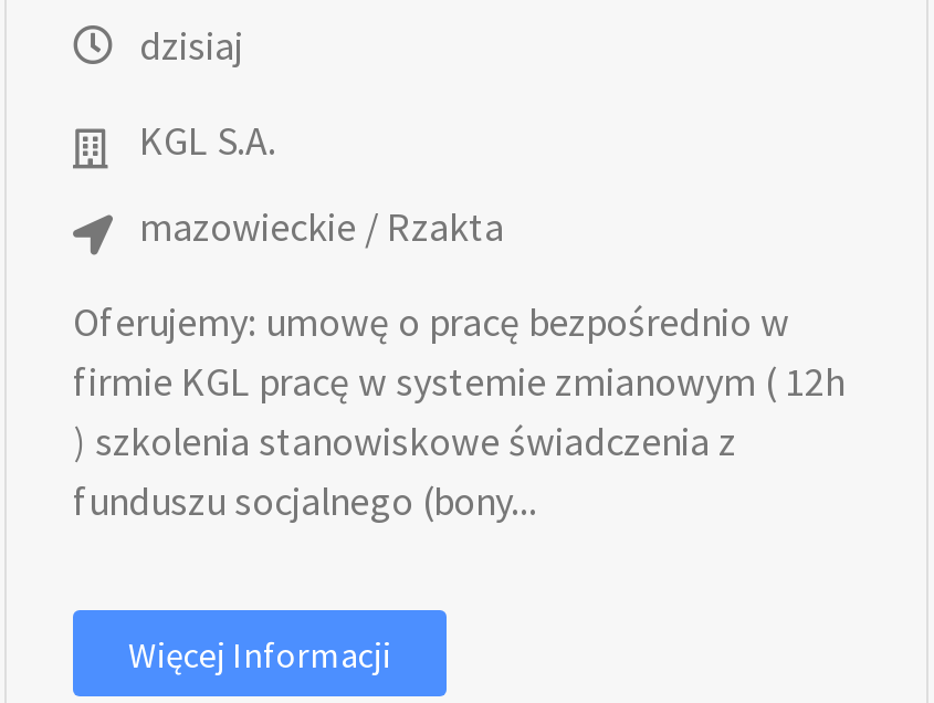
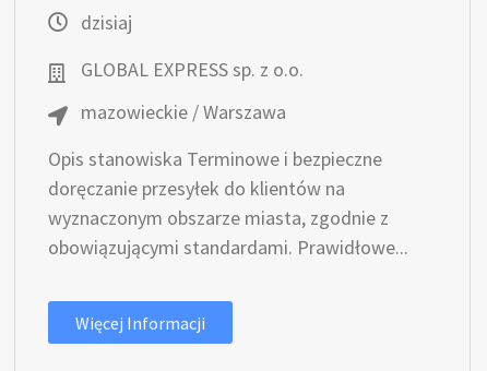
- KGL S.A.
+ GLOBAL EXPRESS sp. z o.o.

- mazowieckie / Rzakta
+ mazowieckie / Warszawa

- Oferujemy: umowę o pracę bezpośrednio w
- firmie KGL pracę w systemie zmianowym ( 12h
- ) szkolenia stanowiskowe świadczenia z
- funduszu socjalnego (bony...
+ Opis stanowiska Terminowe i bezpieczne
+ doręczanie przesyłek do klientów na
+ wyznaczonym obszarze miasta, zgodnie z
+ obowiązującymi standardami. Prawidłowe...
